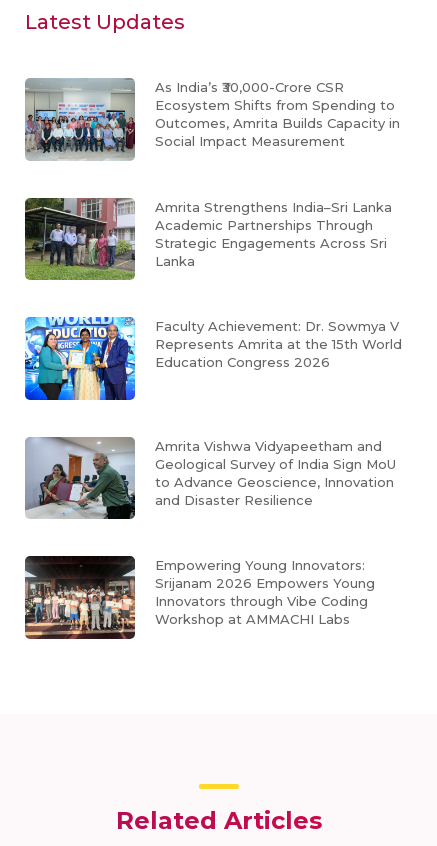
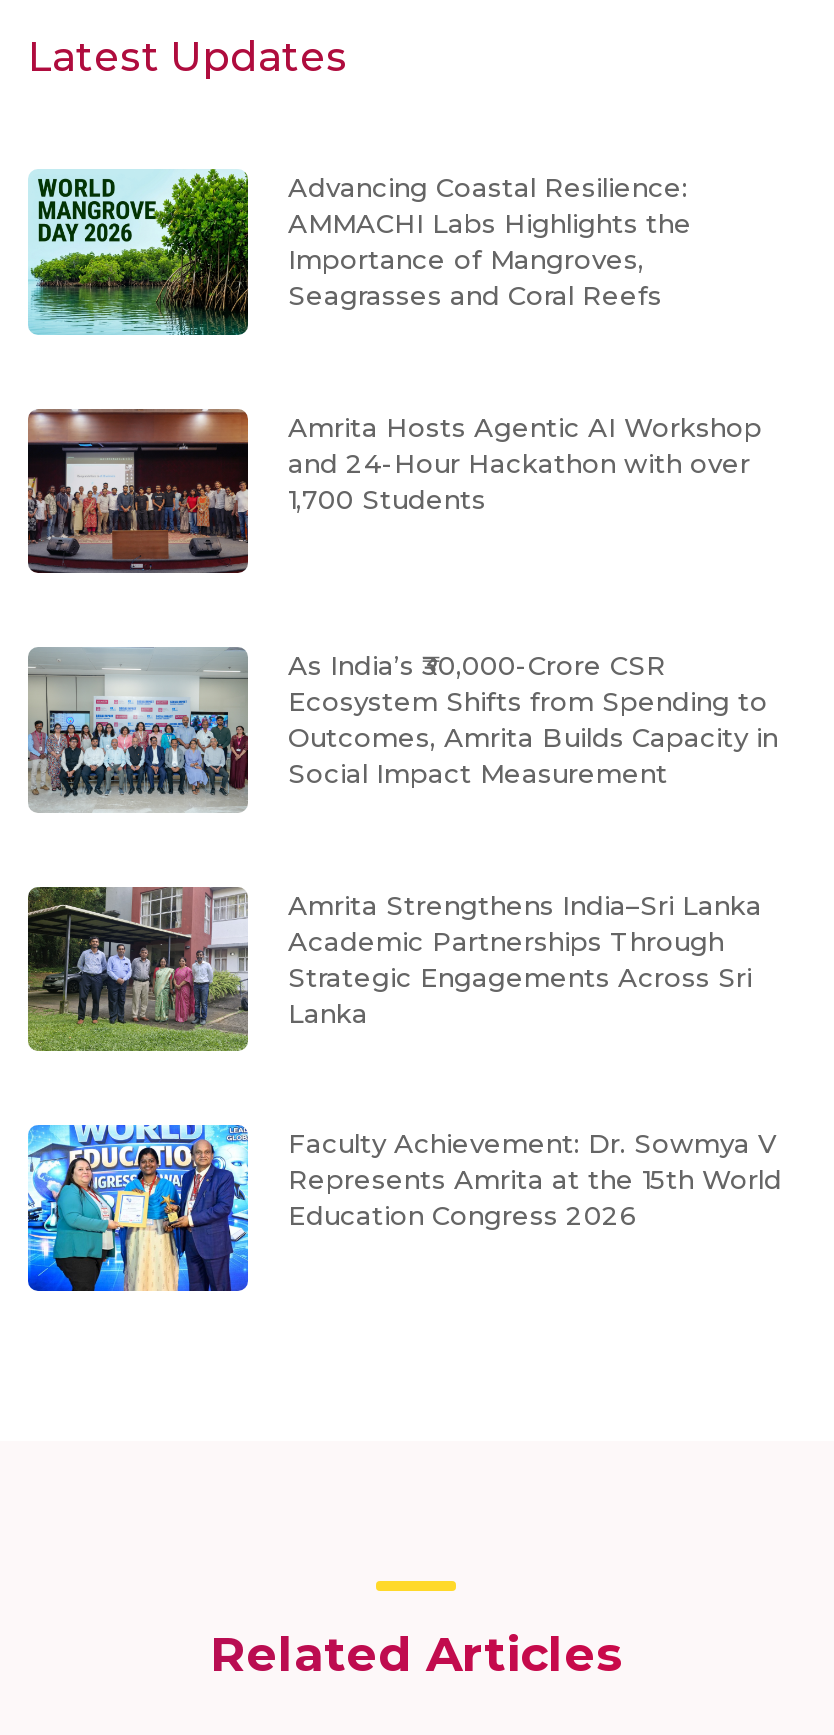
+ [image]
+ Amrita Hosts Agentic AI Workshop
+ and 24-Hour Hackathon with over
+ 1,700 Students

+ [image]
+ Advancing Coastal Resilience:
+ AMMACHI Labs Highlights the
+ Importance of Mangroves,
+ Seagrasses and Coral Reefs

moved down: [image] | As India’s ₹30,000-Crore CSR | Ecosystem Shifts from Spending to | ... | Represents Amrita at the 15th World | Education Congress 2026

- [image]
- Amrita Vishwa Vidyapeetham and
- Geological Survey of India Sign MoU
- to Advance Geoscience, Innovation
- and Disaster Resilience

- [image]
- Empowering Young Innovators:
- Srijanam 2026 Empowers Young
- Innovators through Vibe Coding
- Workshop at AMMACHI Labs
